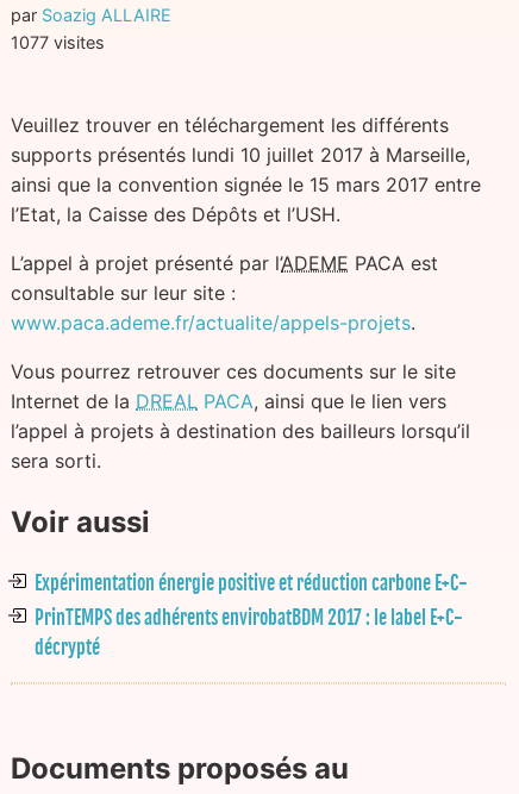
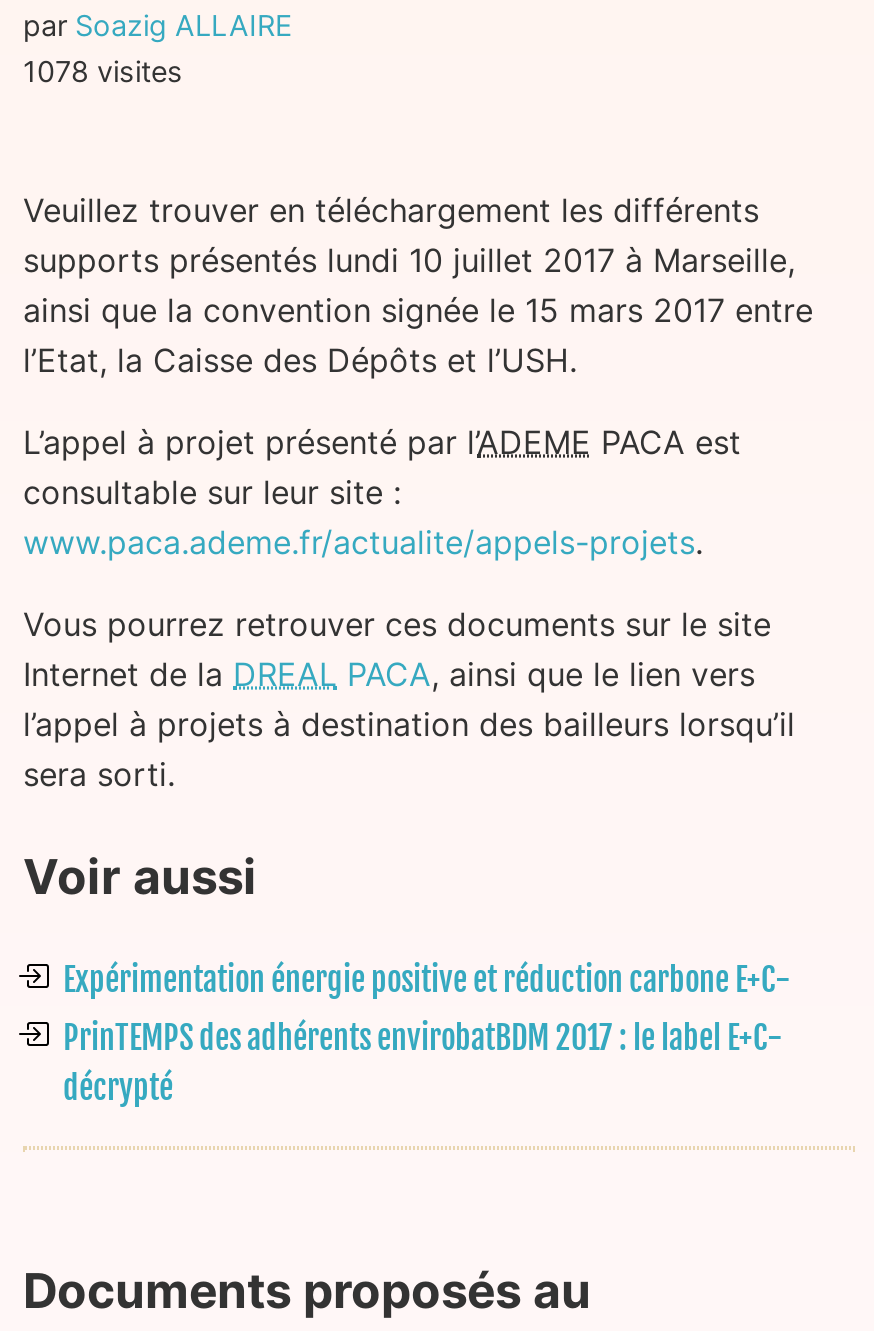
- 1077 visites
+ 1078 visites
